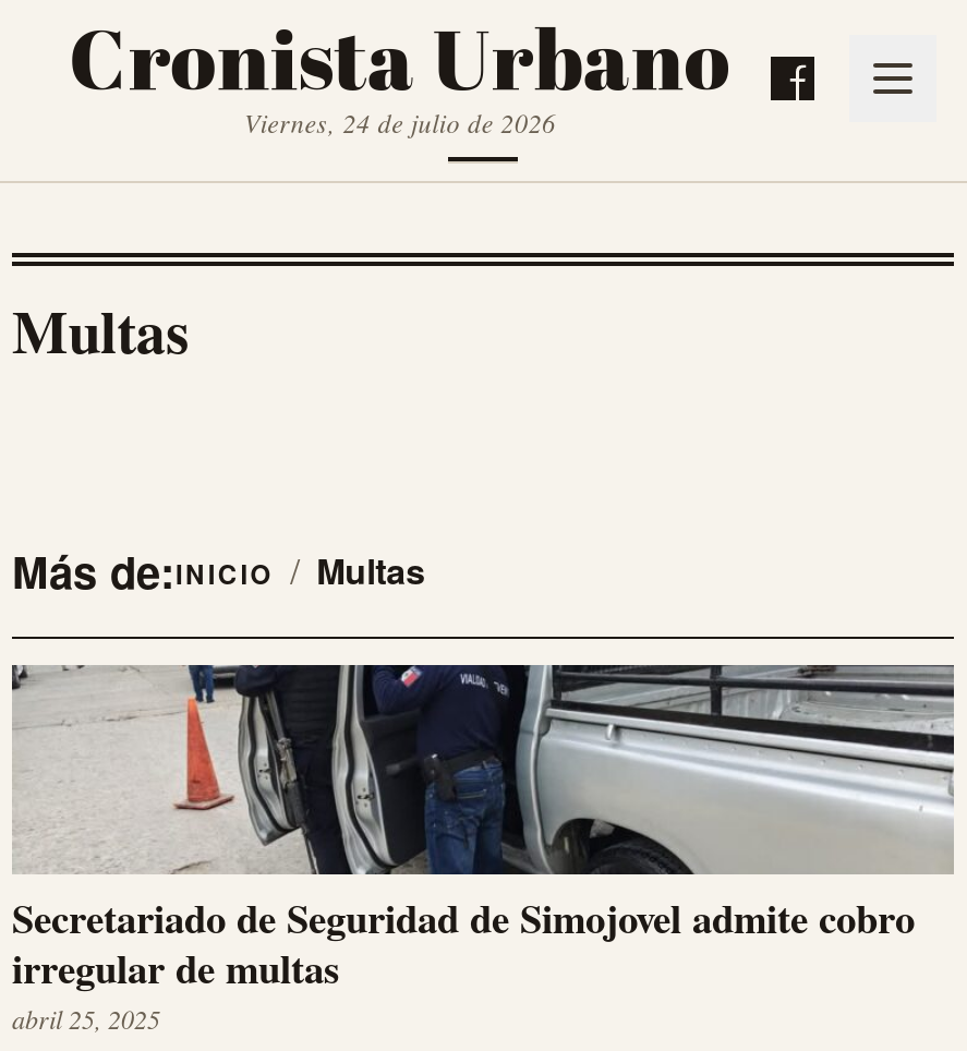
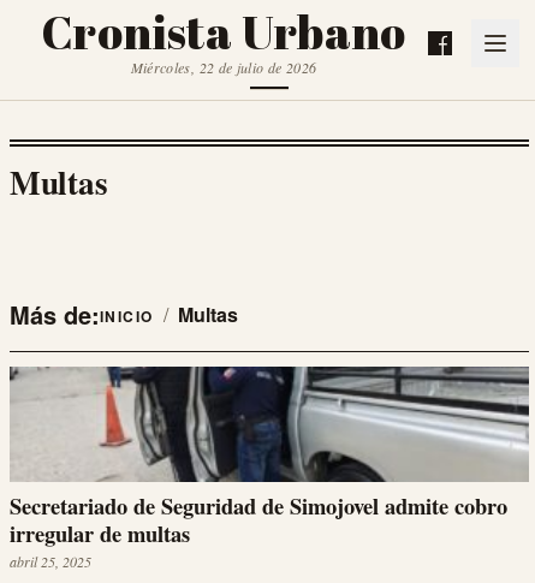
- Viernes, 24 de julio de 2026
+ Miércoles, 22 de julio de 2026
